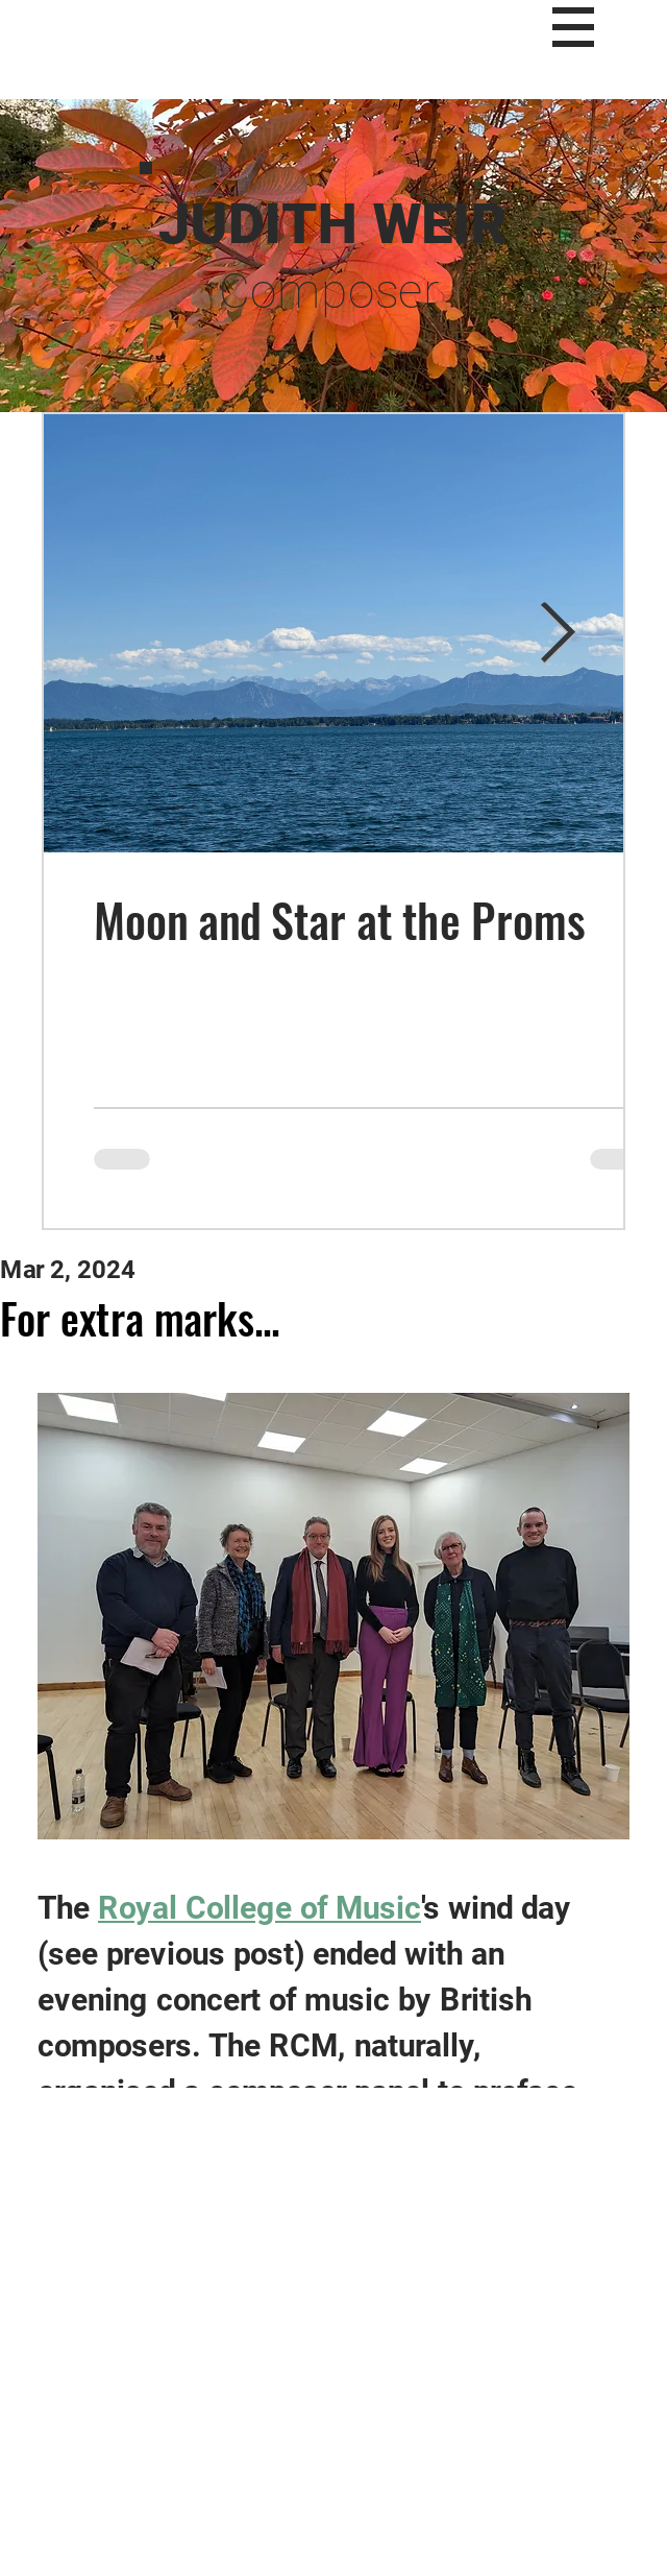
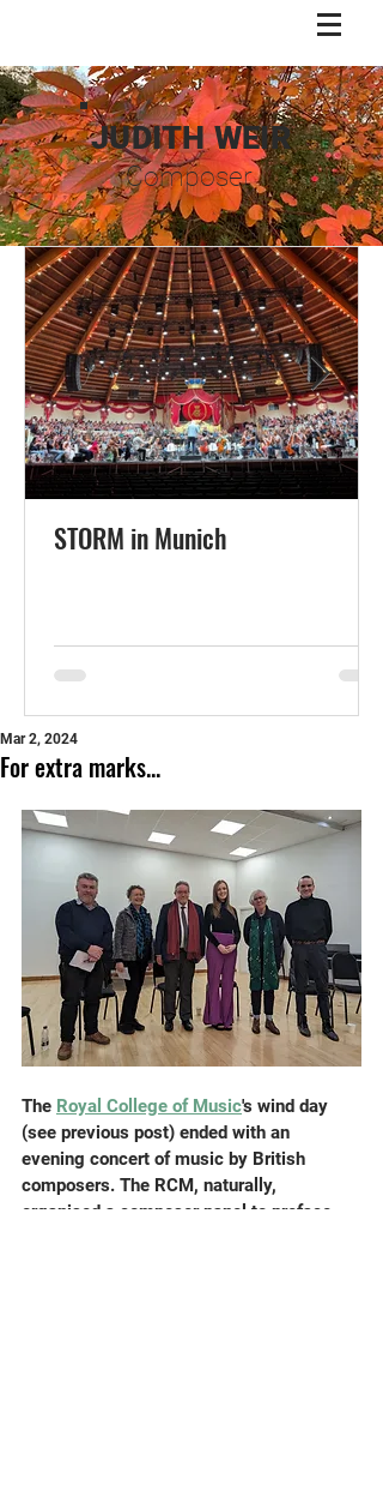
- [image]
- Moon and Star at the Proms
+ [image]
+ STORM in Munich
